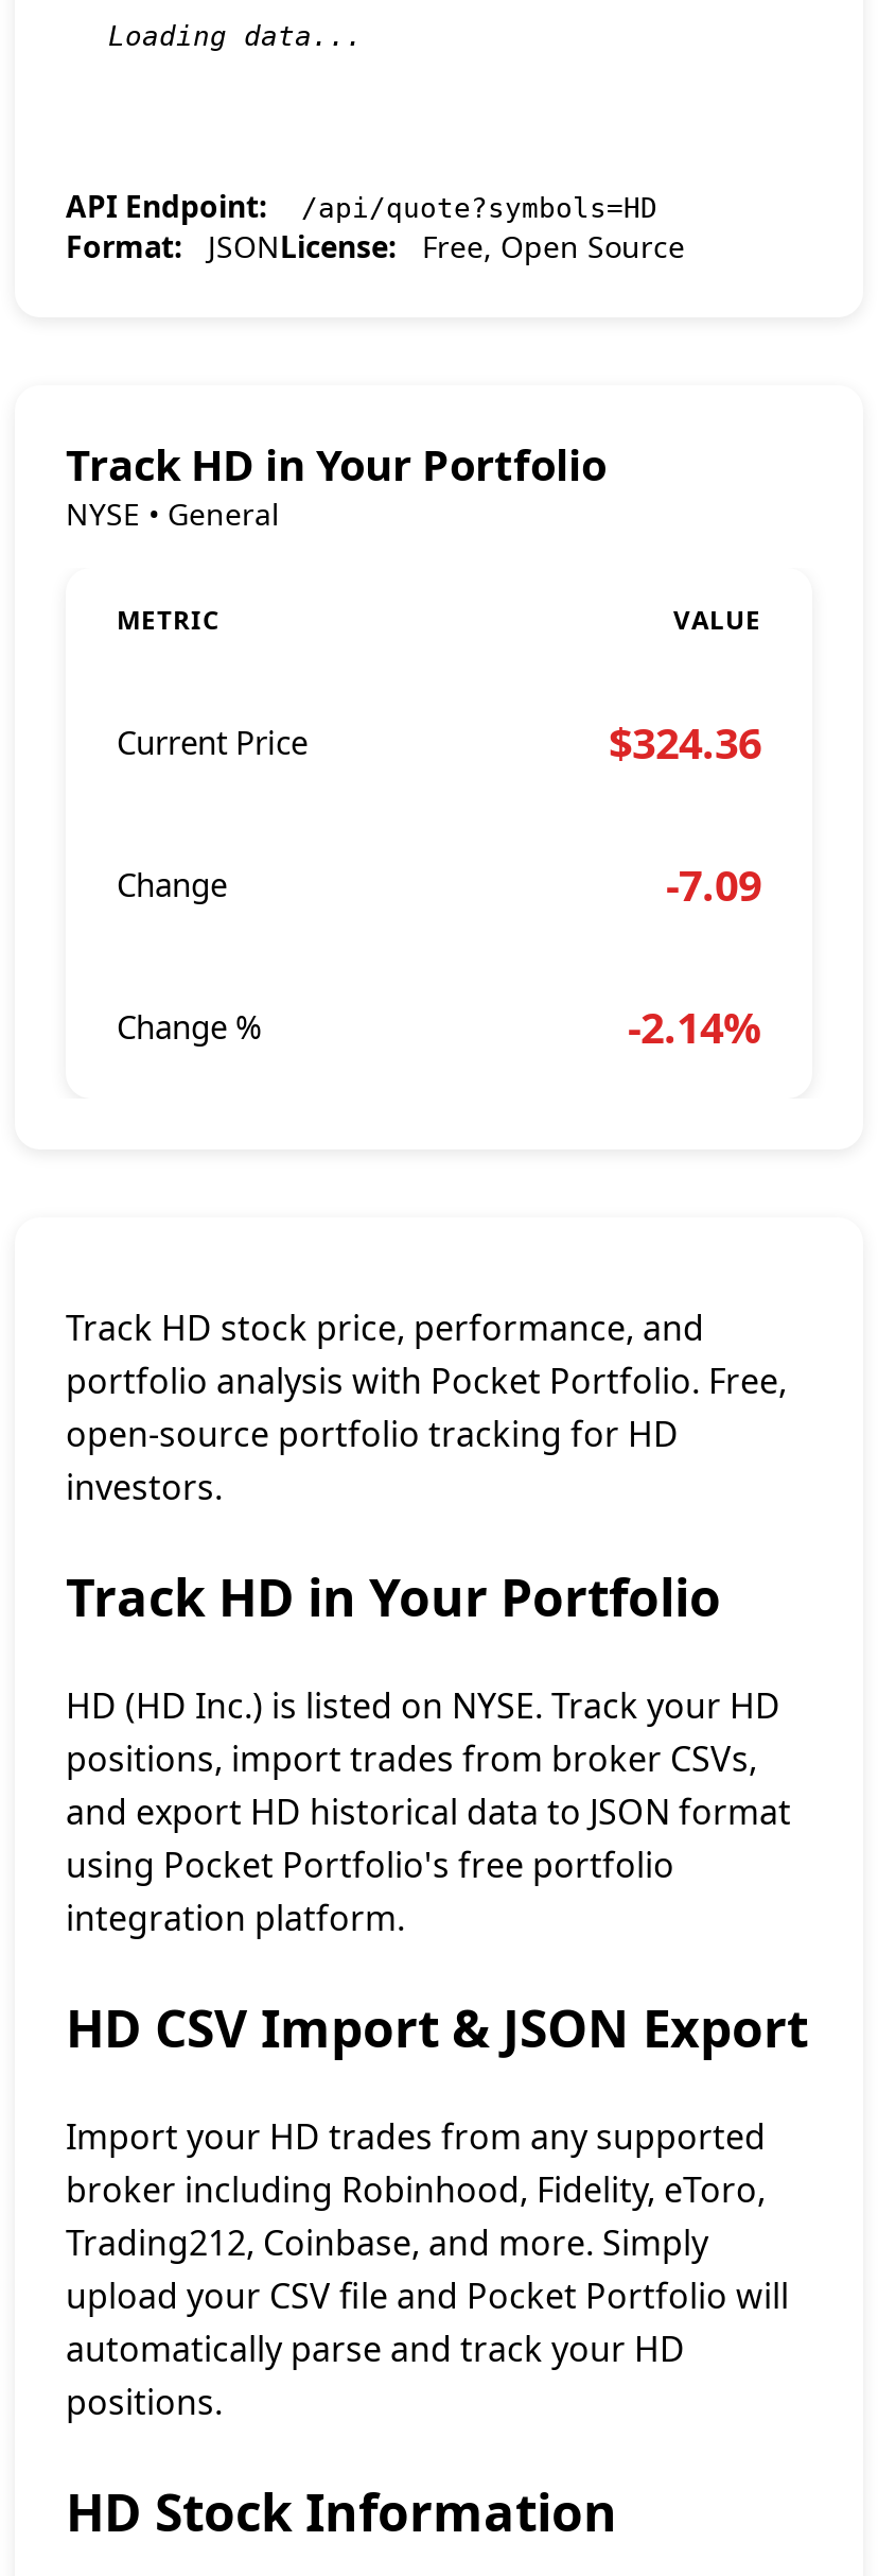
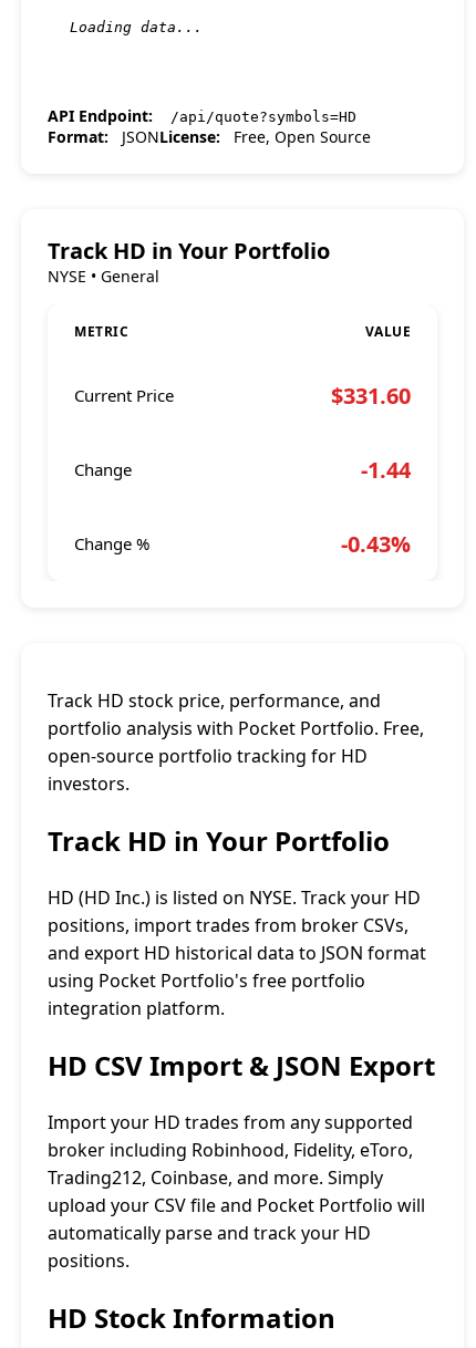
- $324.36
+ $331.60

- -7.09
+ -1.44

- -2.14%
+ -0.43%
